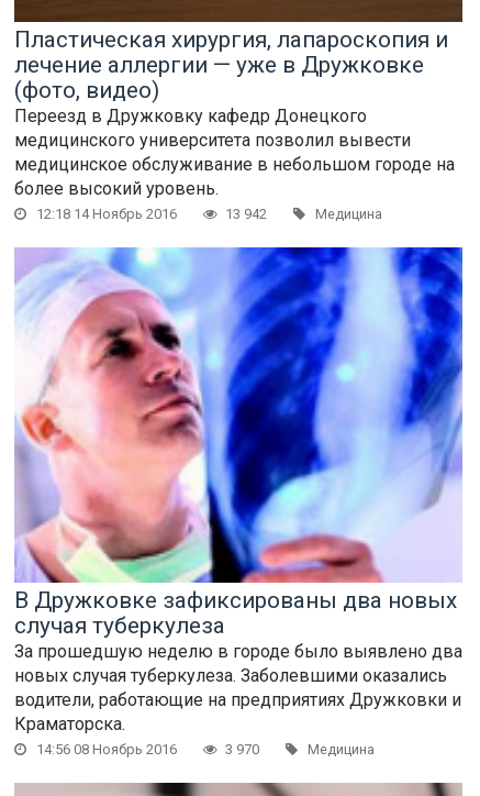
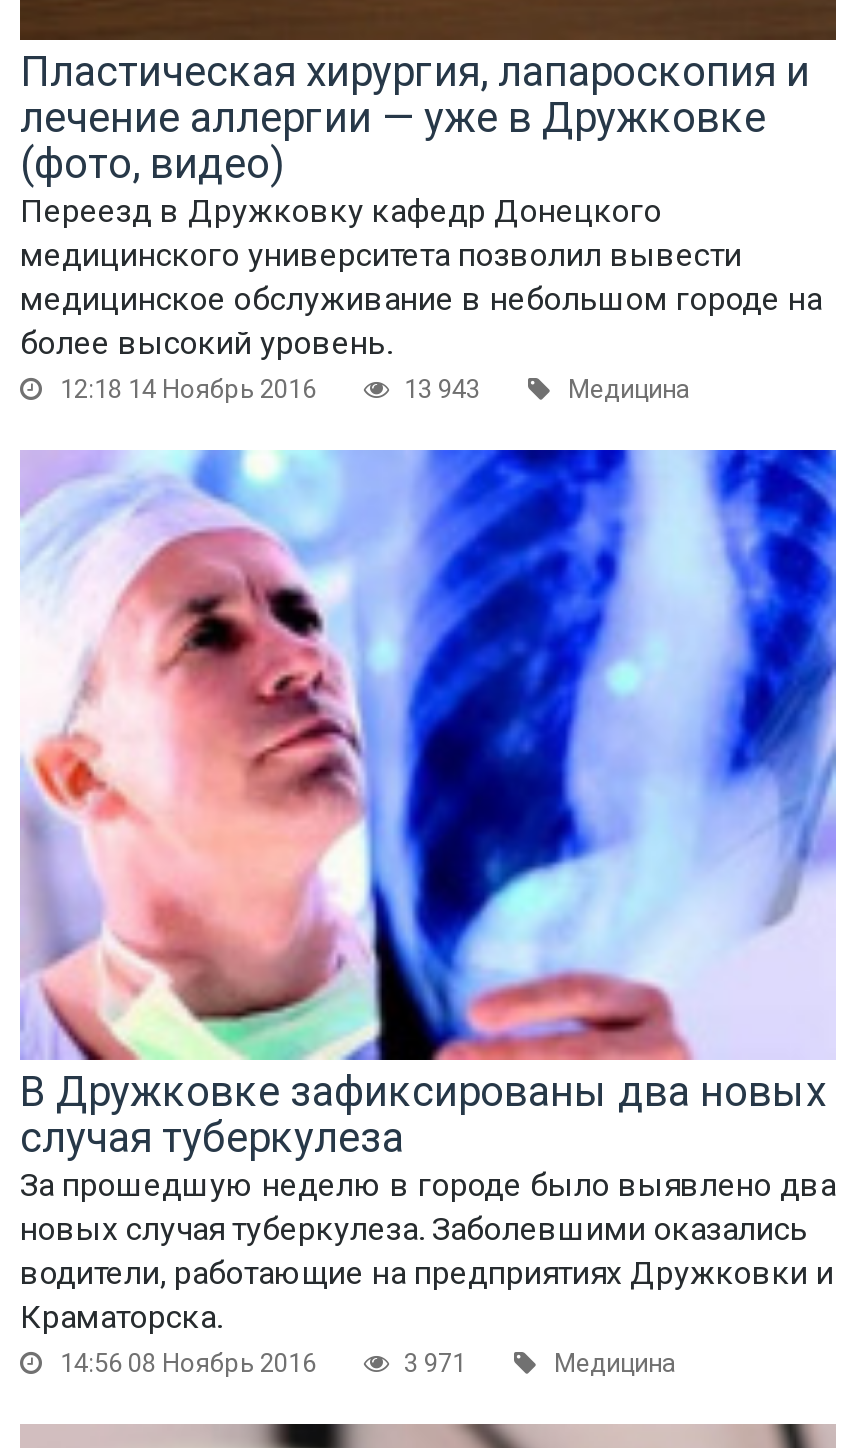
- 13 942
+ 13 943

- 3 970
+ 3 971
